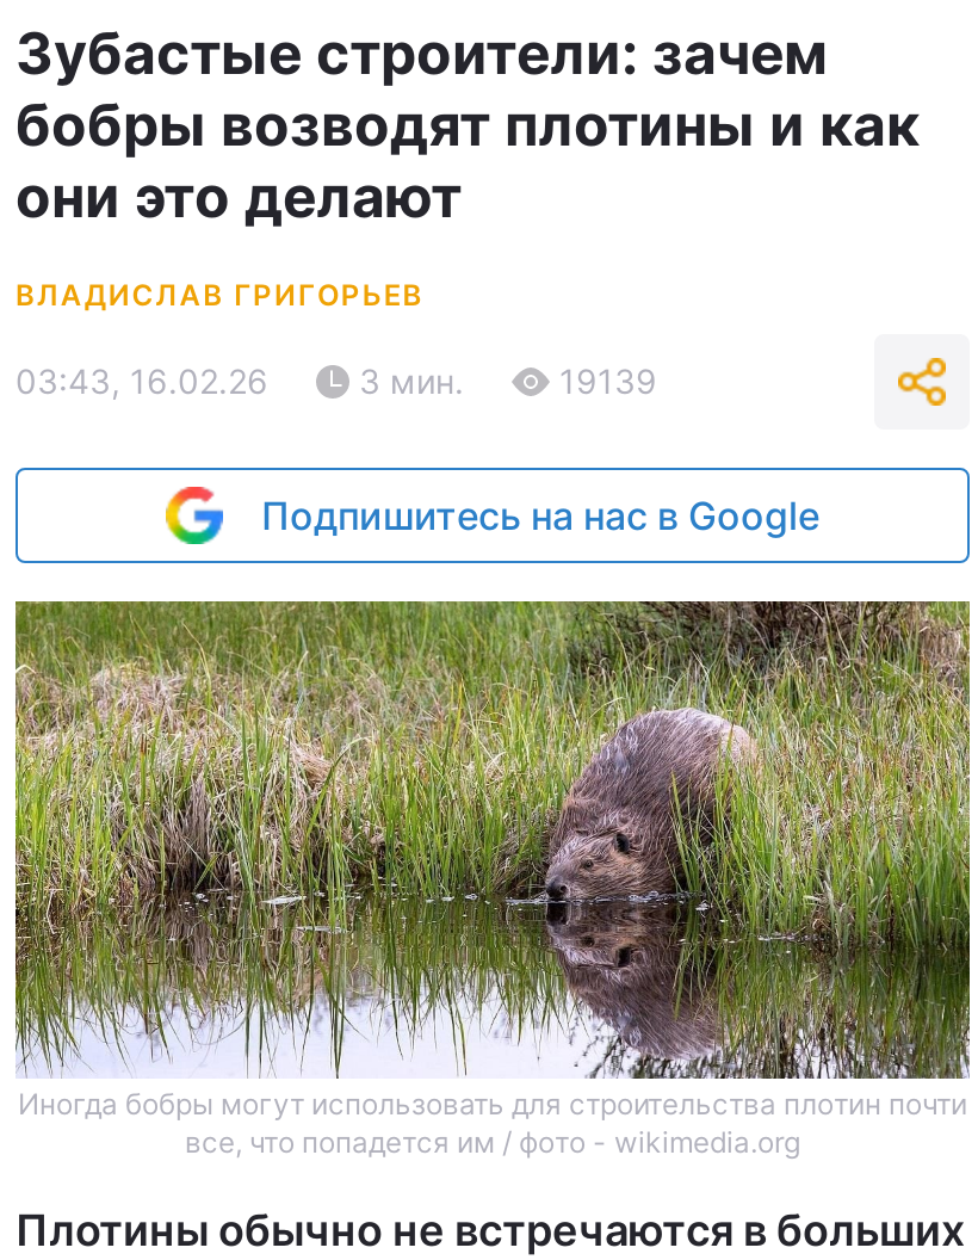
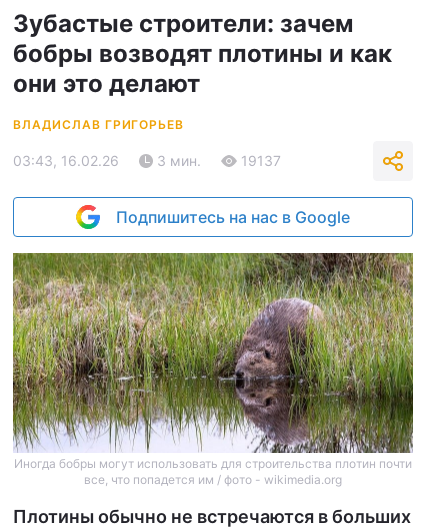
- 19139
+ 19137
